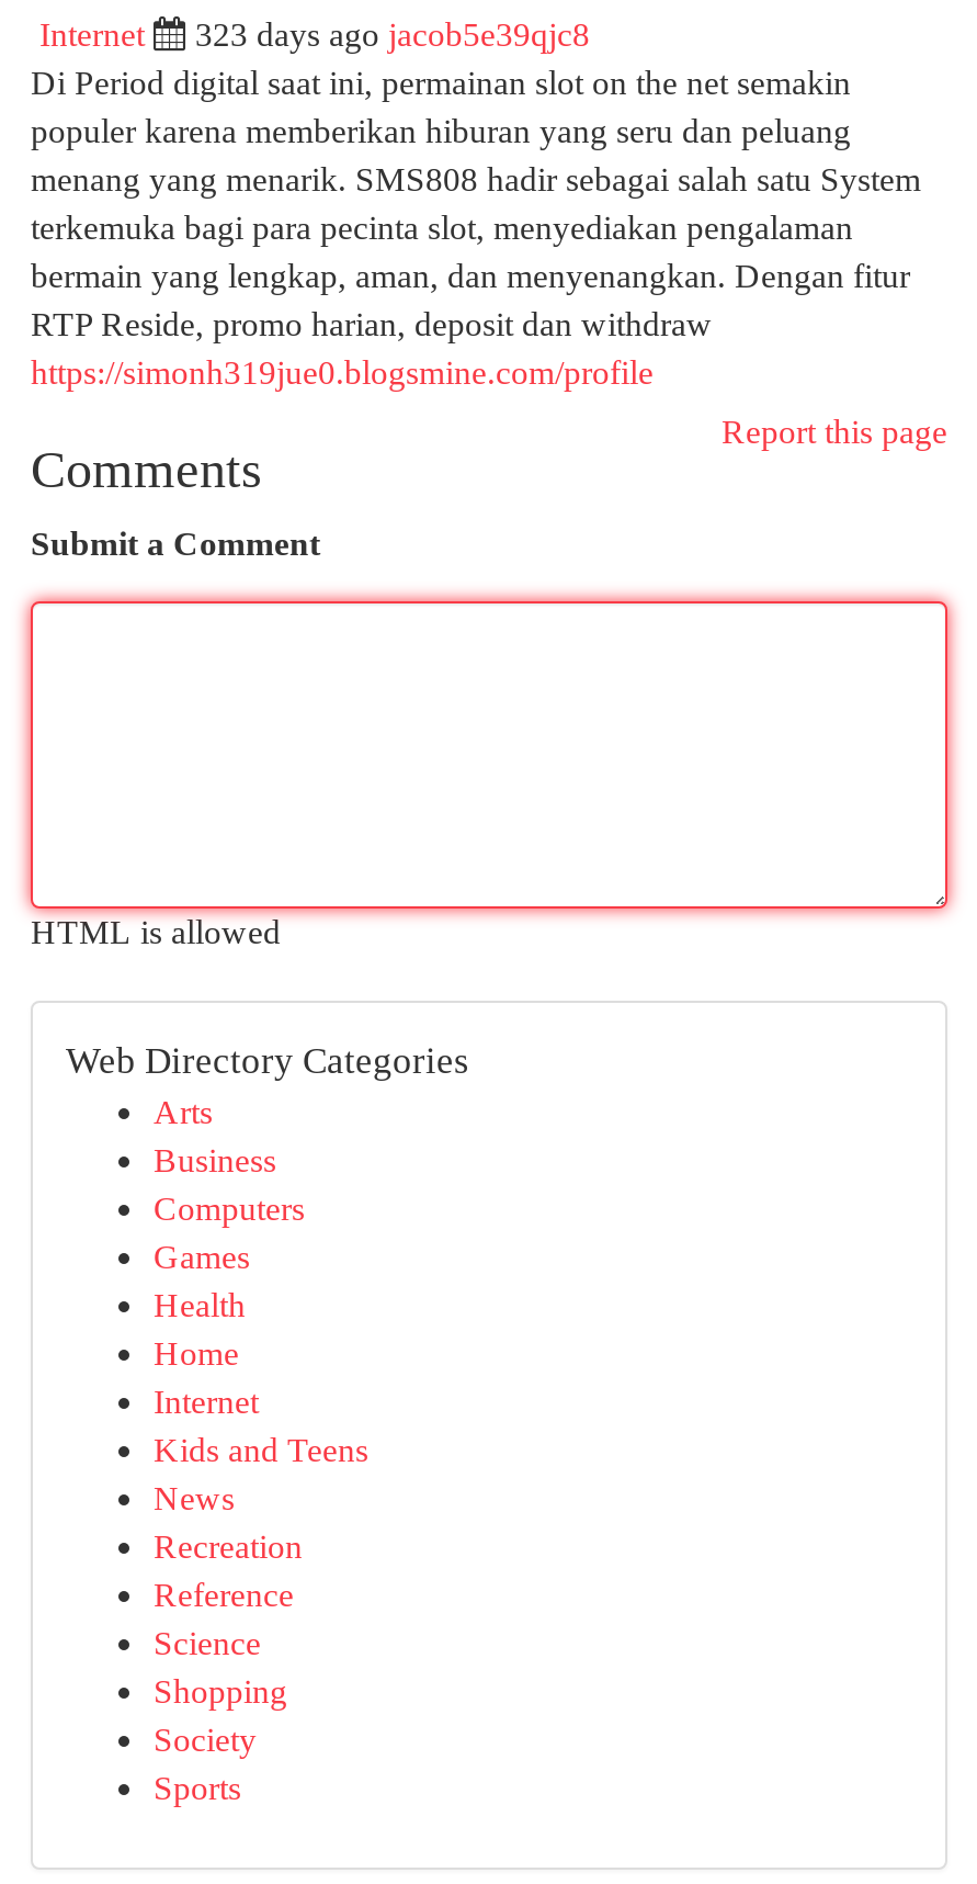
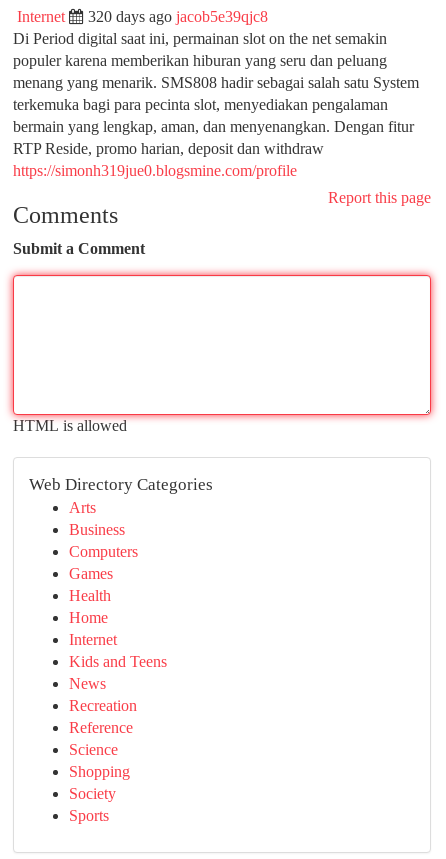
- 323 days ago jacob5e39qjc8
+ 320 days ago jacob5e39qjc8
